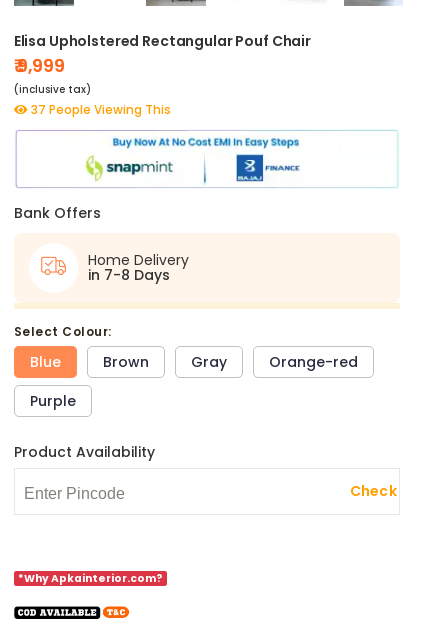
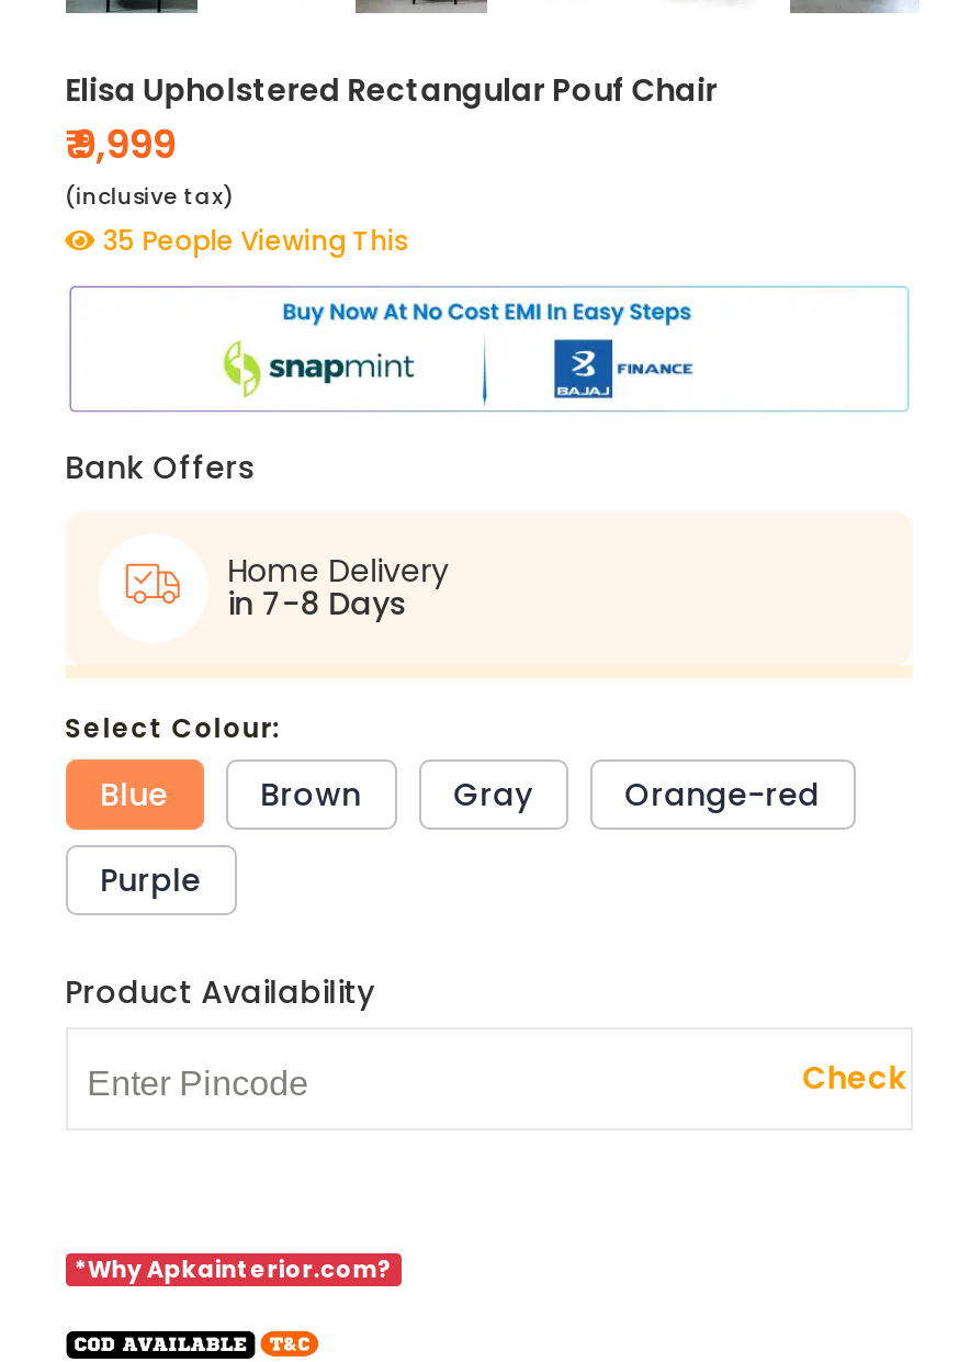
- 37 People Viewing This
+ 35 People Viewing This
